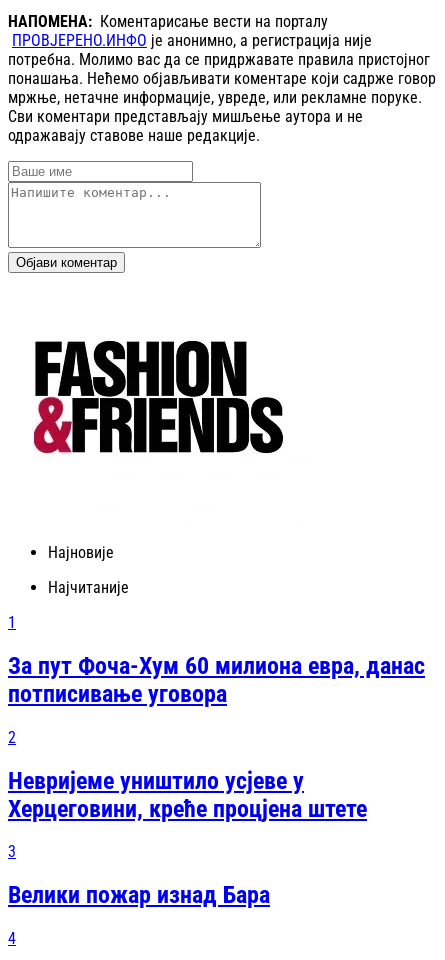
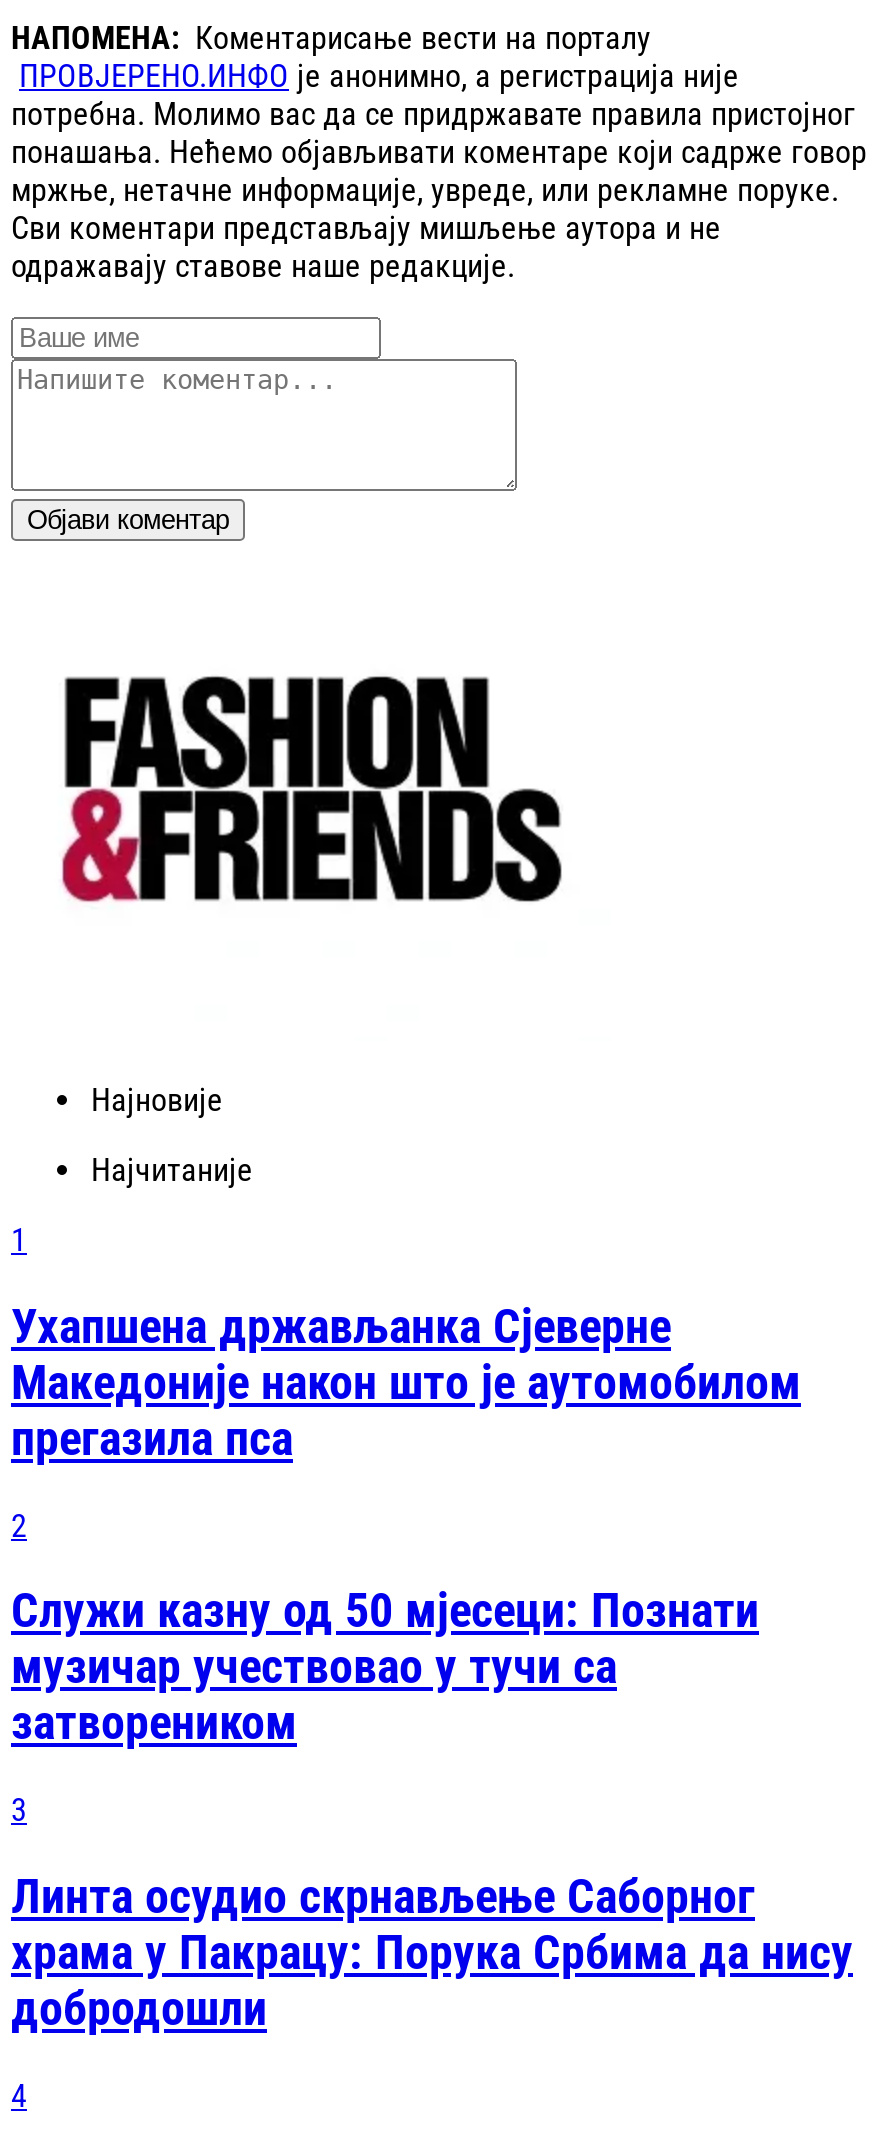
- За пут Фоча-Хум 60 милиона евра, данас
- потписивање уговора
+ Ухапшена држављанка Сјеверне
+ Македоније након што је аутомобилом
+ прегазила пса

- Невријеме уништило усјеве у
- Херцеговини, креће процјена штете
+ Служи казну од 50 мјесеци: Познати
+ музичар учествовао у тучи са
+ затвореником

- Велики пожар изнад Бара
+ Линта осудио скрнављење Саборног
+ храма у Пакрацу: Порука Србима да нису
+ добродошли
